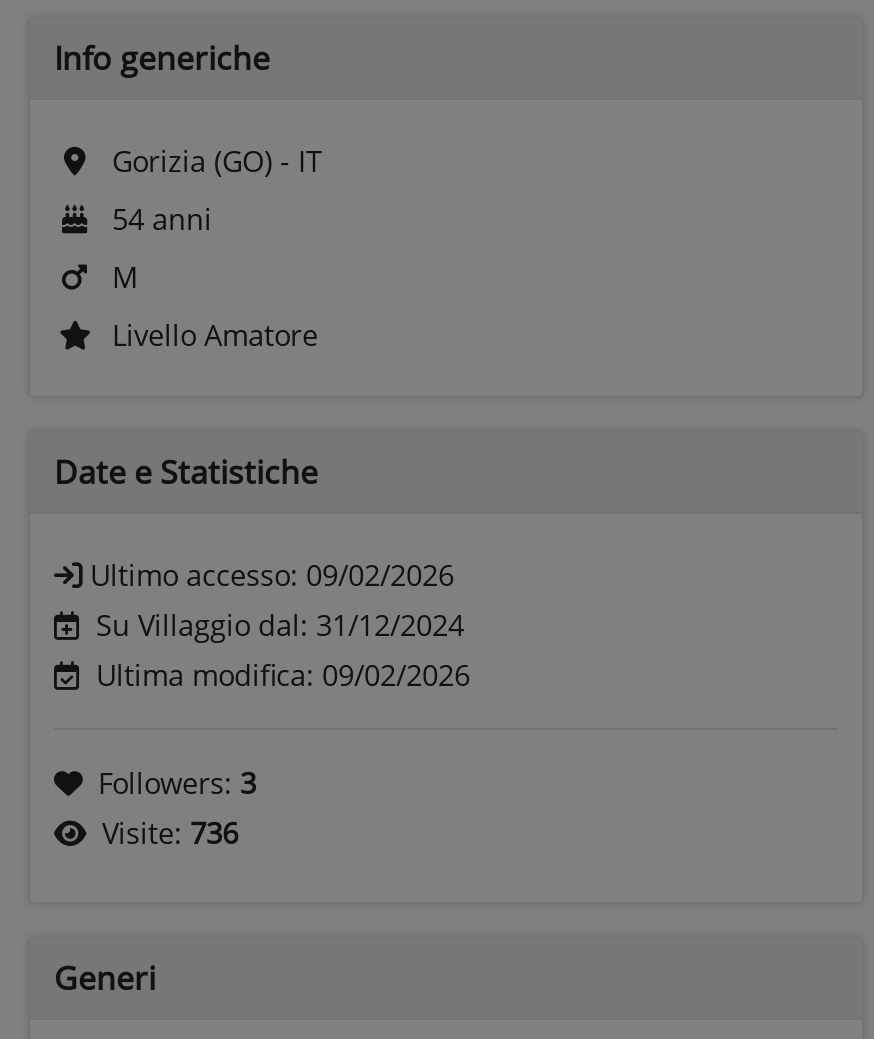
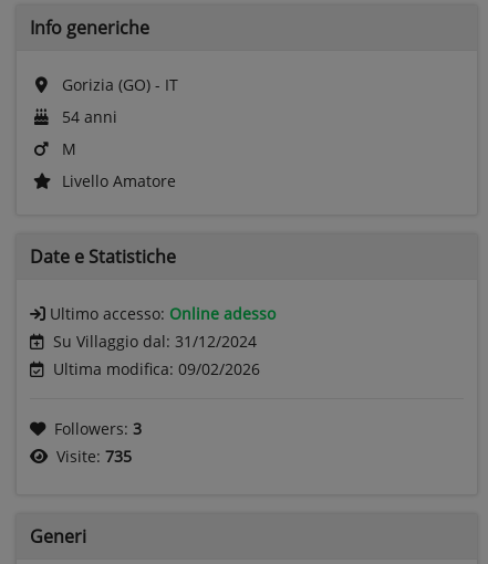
- Ultimo accesso: 09/02/2026
+ Ultimo accesso: Online adesso

- Visite: 736
+ Visite: 735
